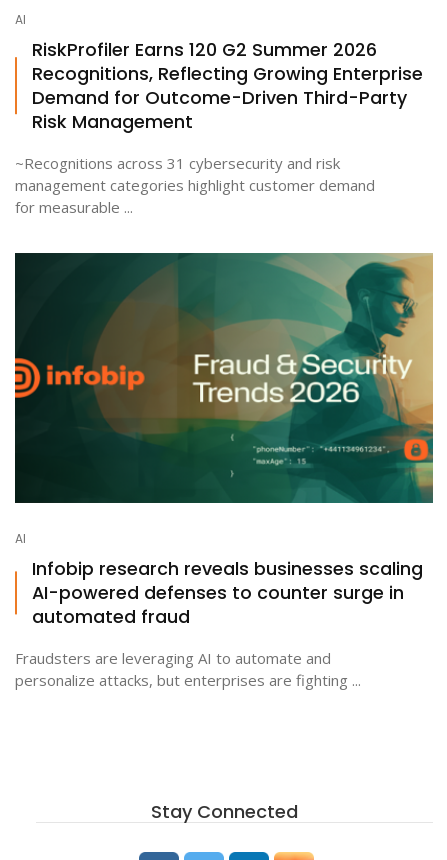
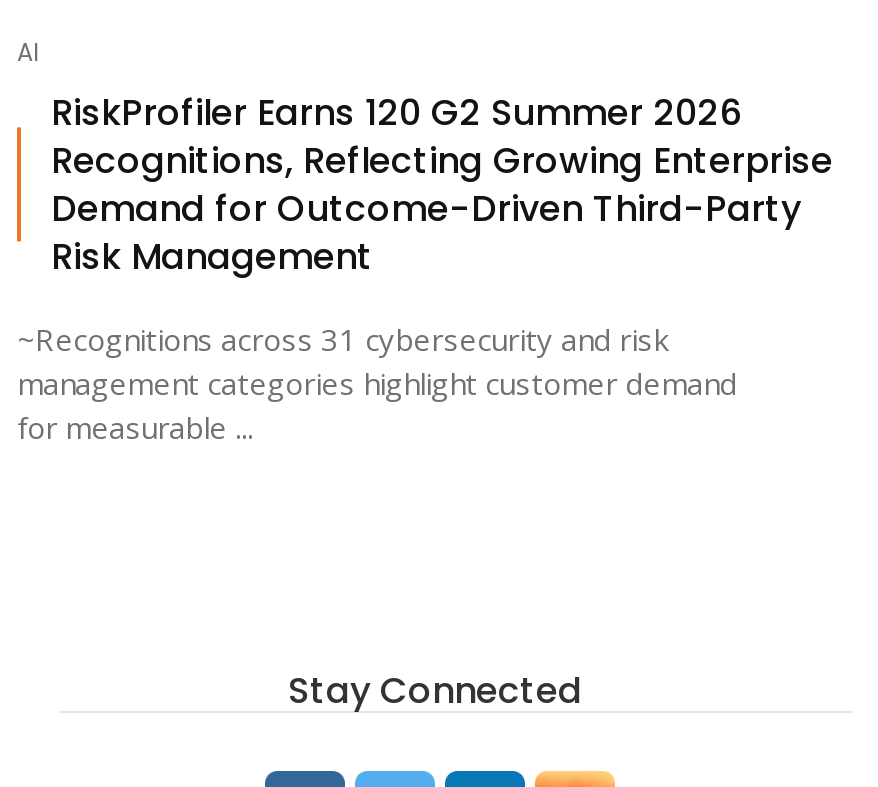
- [image]
- AI
- Infobip research reveals businesses scaling
- AI-powered defenses to counter surge in
- automated fraud
- Fraudsters are leveraging AI to automate and
- personalize attacks, but enterprises are fighting ...
